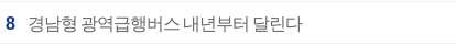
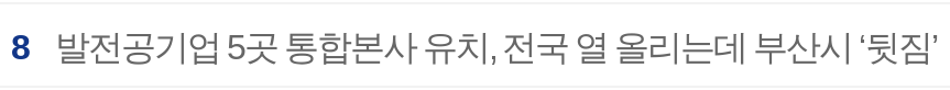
- 경남형 광역급행버스 내년부터 달린다
+ 발전공기업 5곳 통합본사 유치, 전국 열 올리는데 부산시 ‘뒷짐’
